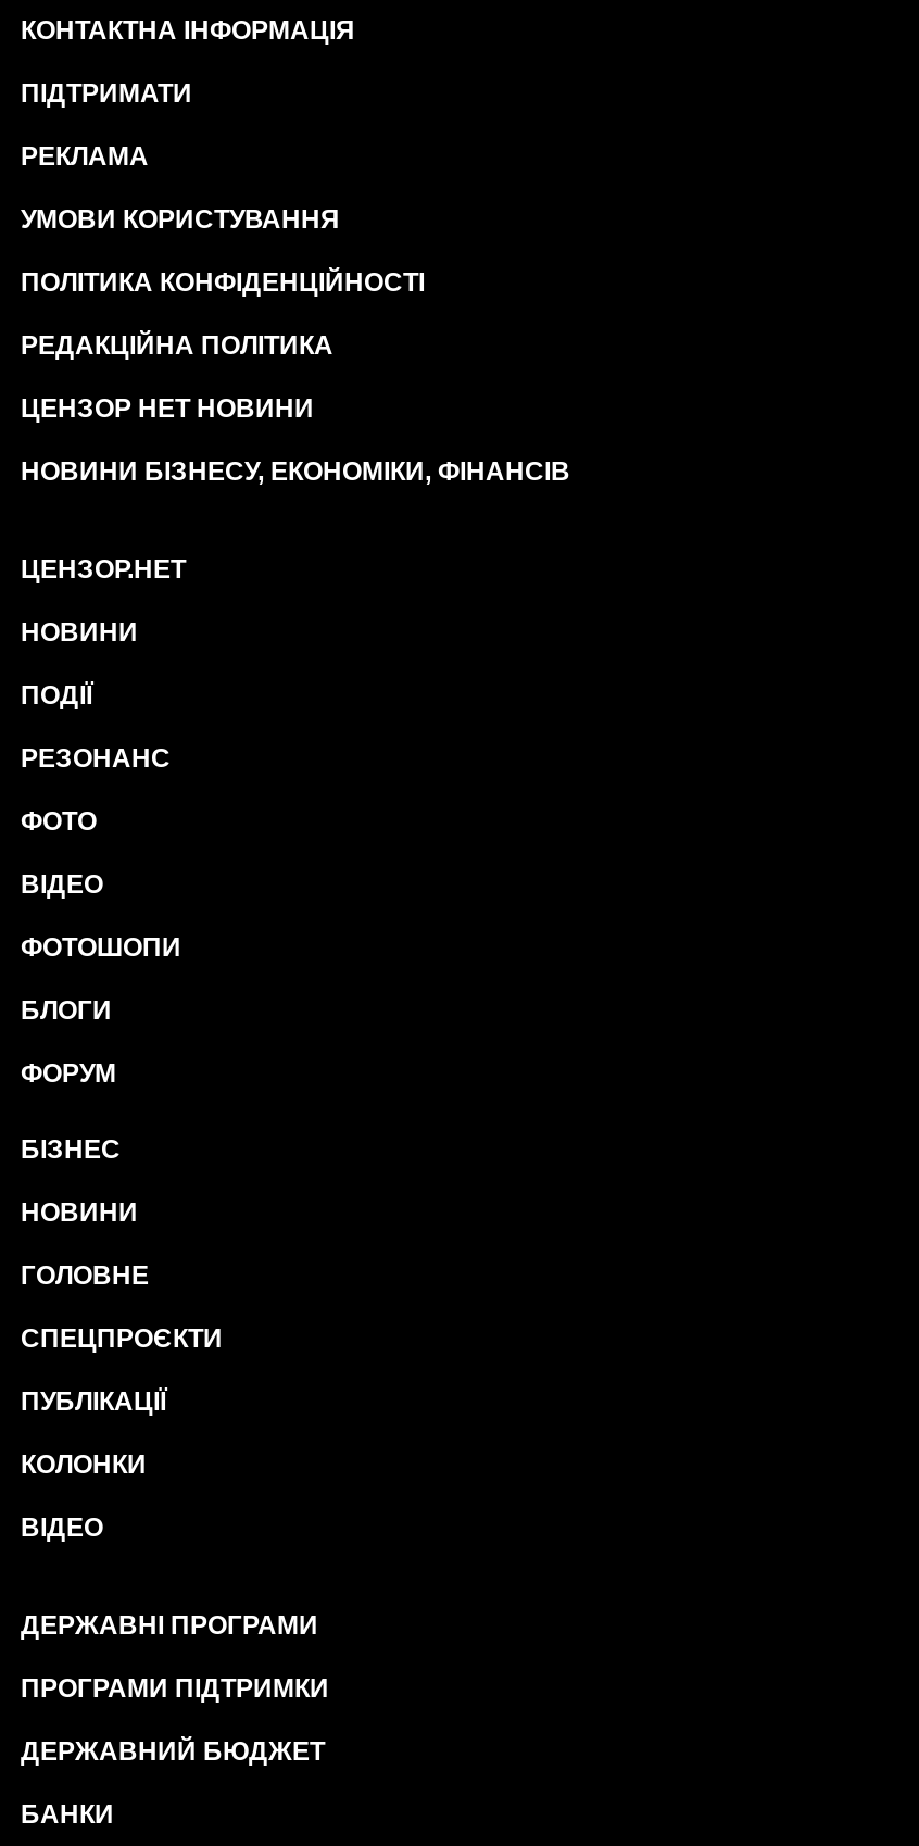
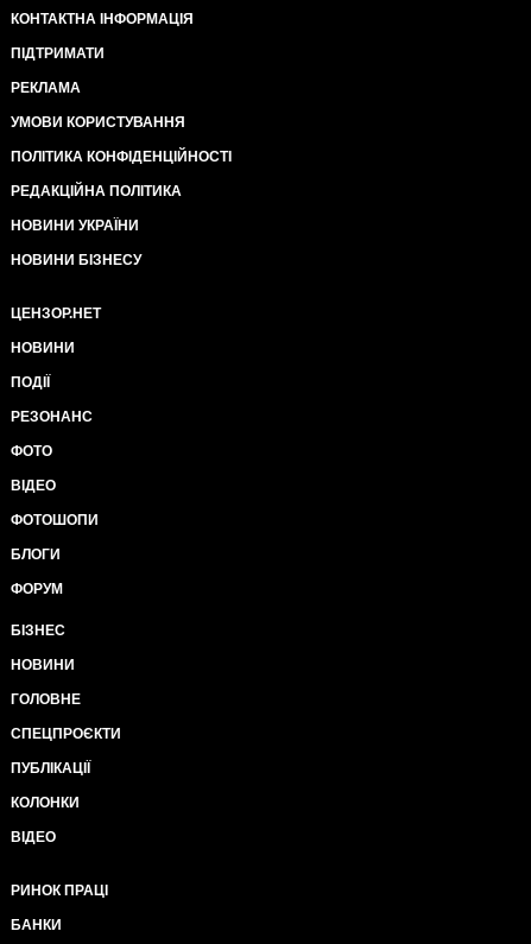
- ЦЕНЗОР НЕТ НОВИНИ
+ НОВИНИ УКРАЇНИ

- НОВИНИ БІЗНЕСУ, ЕКОНОМІКИ, ФІНАНСІВ
+ НОВИНИ БІЗНЕСУ

- ДЕРЖАВНІ ПРОГРАМИ
- ПРОГРАМИ ПІДТРИМКИ
- ДЕРЖАВНИЙ БЮДЖЕТ
+ РИНОК ПРАЦІ
